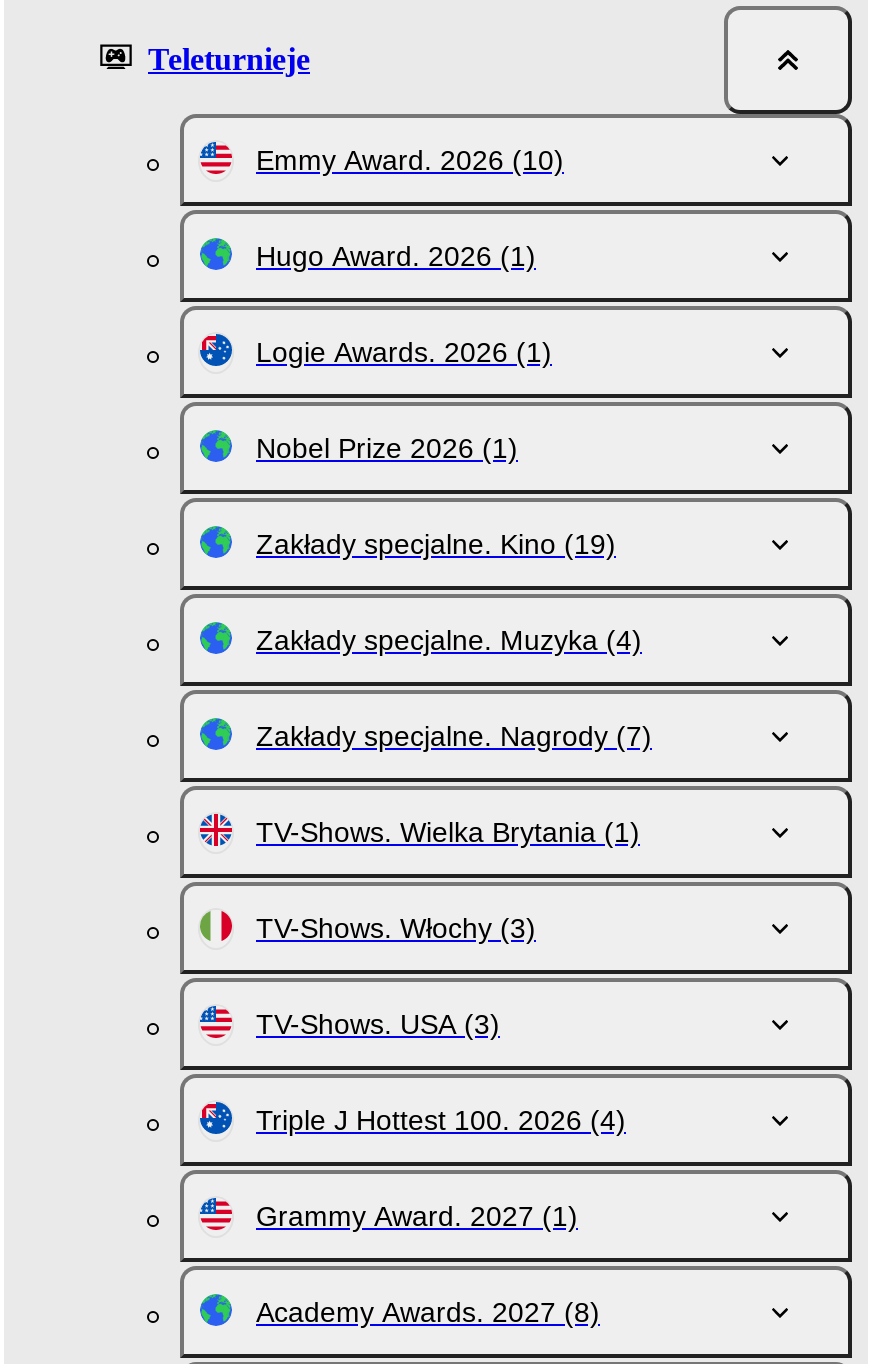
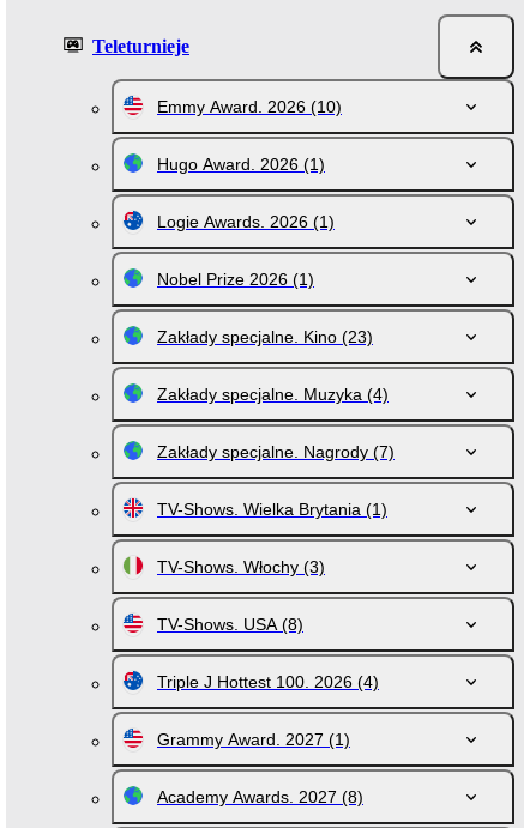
- Zakłady specjalne. Kino (19)
+ Zakłady specjalne. Kino (23)

- TV-Shows. USA (3)
+ TV-Shows. USA (8)
